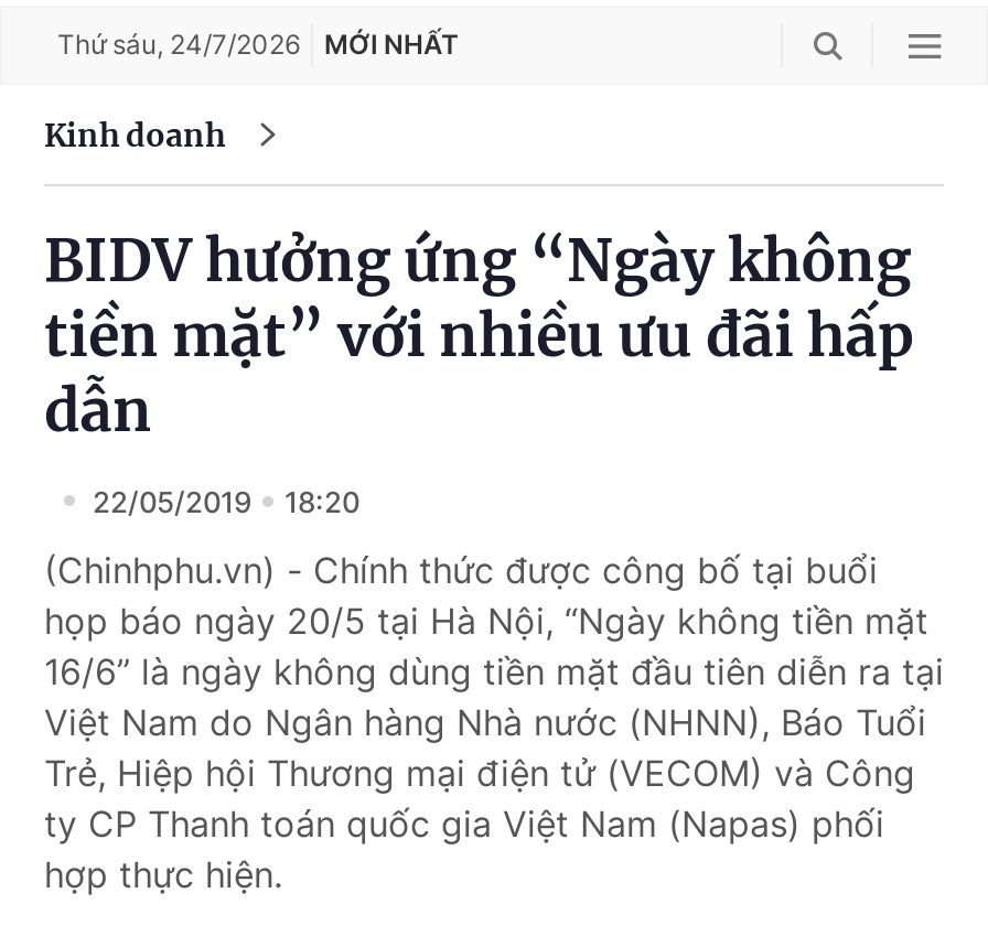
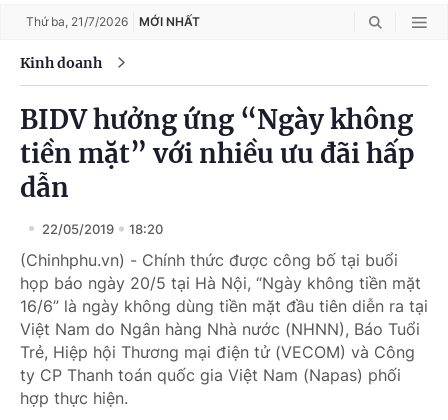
- Thứ sáu, 24/7/2026 MỚI NHẤT
+ Thứ ba, 21/7/2026 MỚI NHẤT
